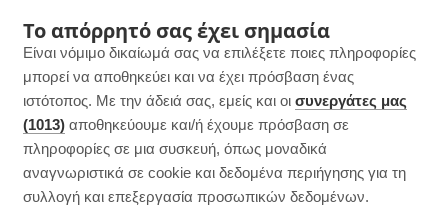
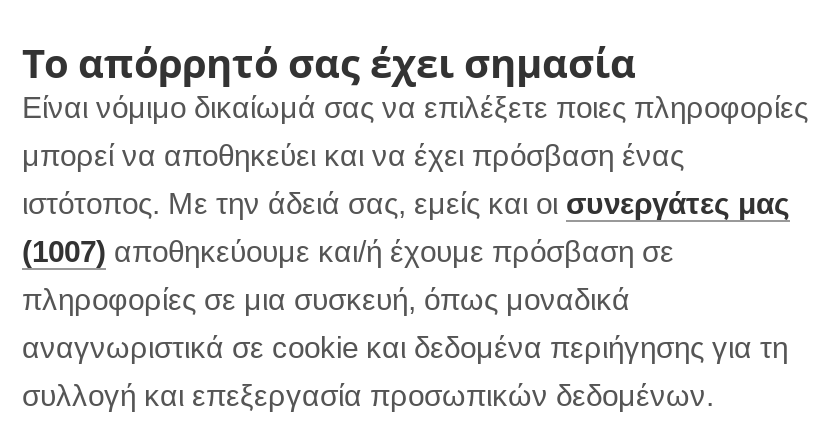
- (1013) αποθηκεύουμε και/ή έχουμε πρόσβαση σε
+ (1007) αποθηκεύουμε και/ή έχουμε πρόσβαση σε
